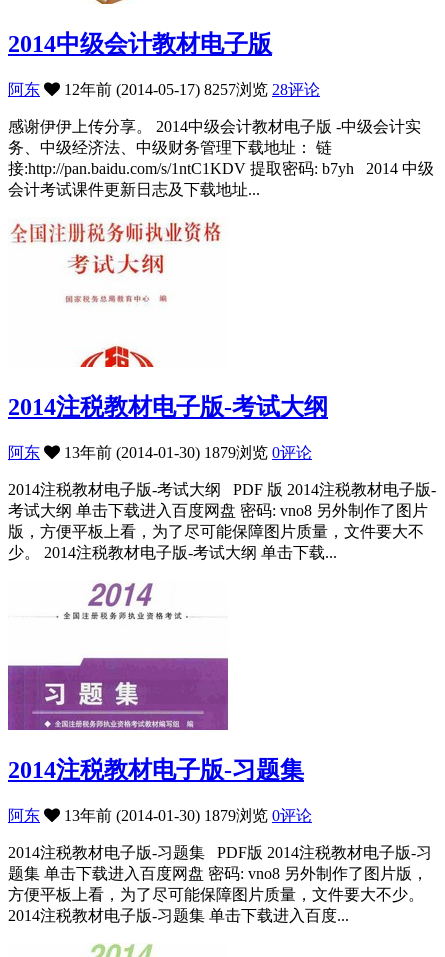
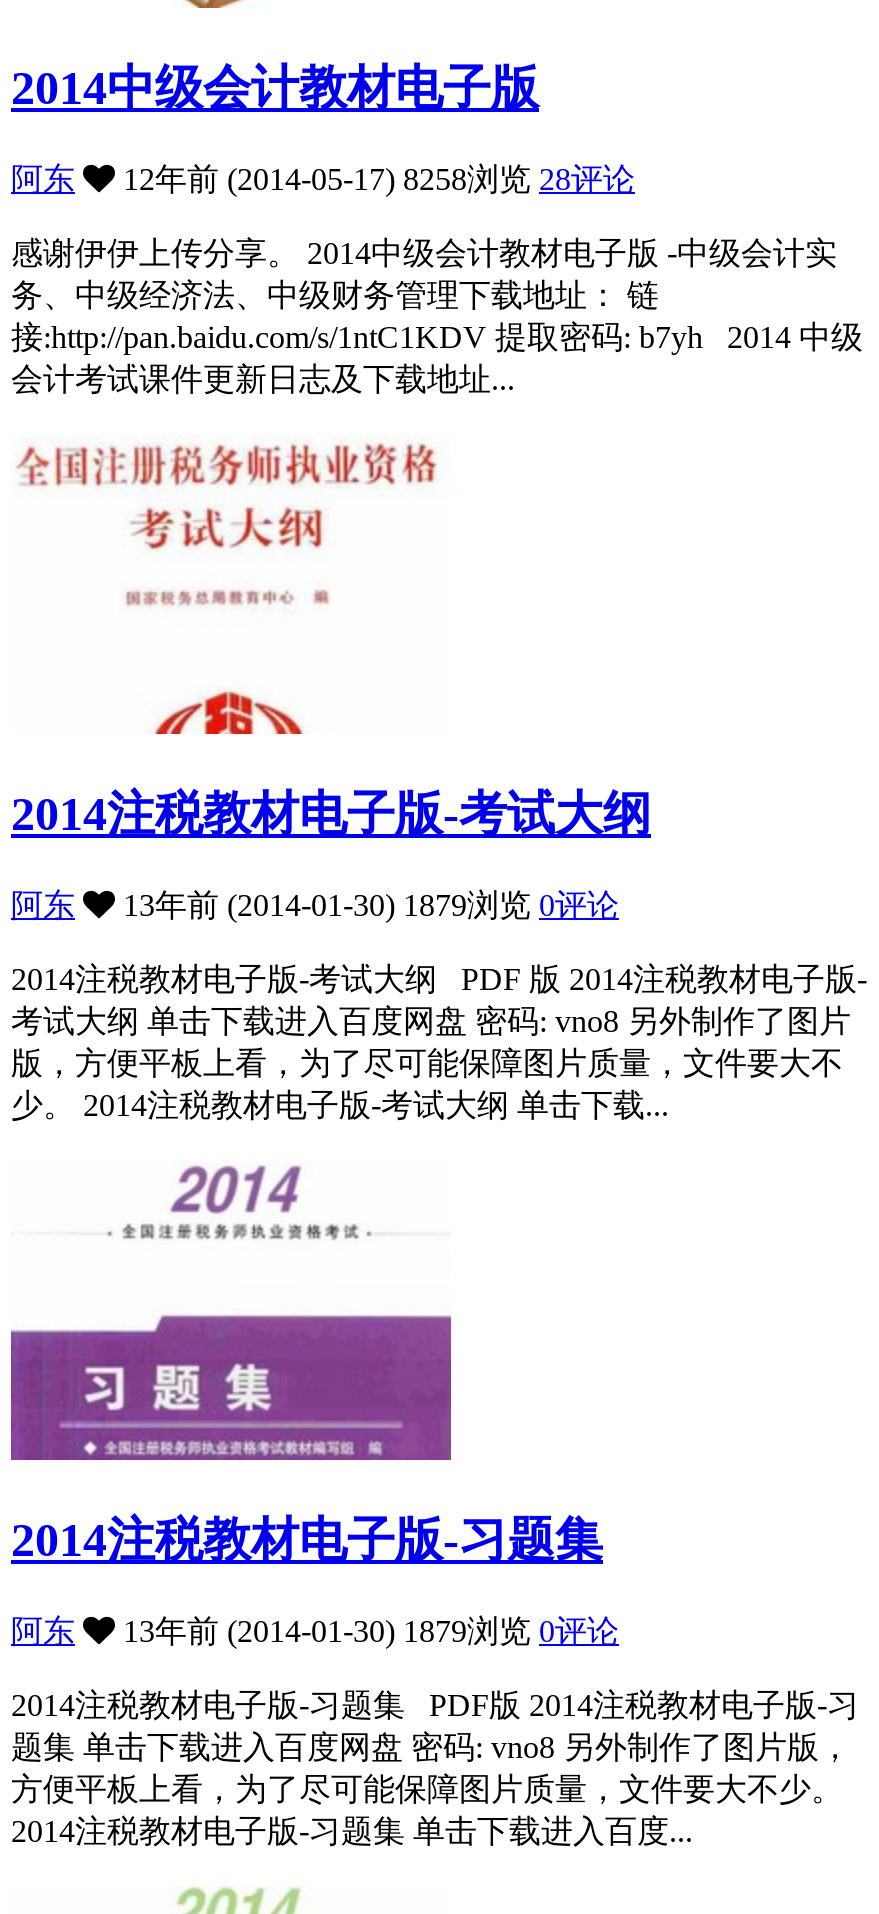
- 12年前 (2014-05-17) 8257浏览 28评论
+ 12年前 (2014-05-17) 8258浏览 28评论
